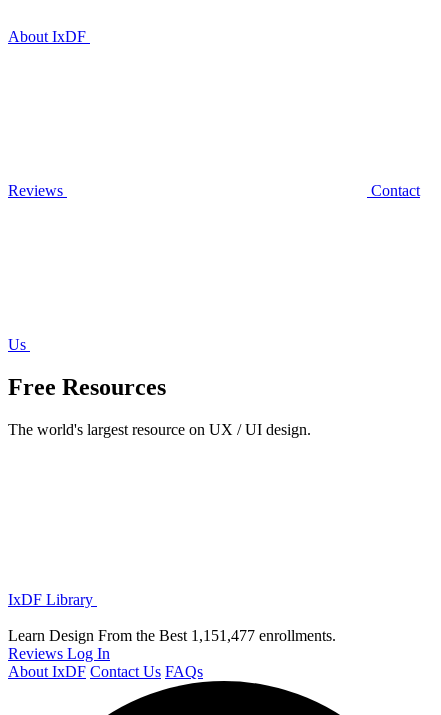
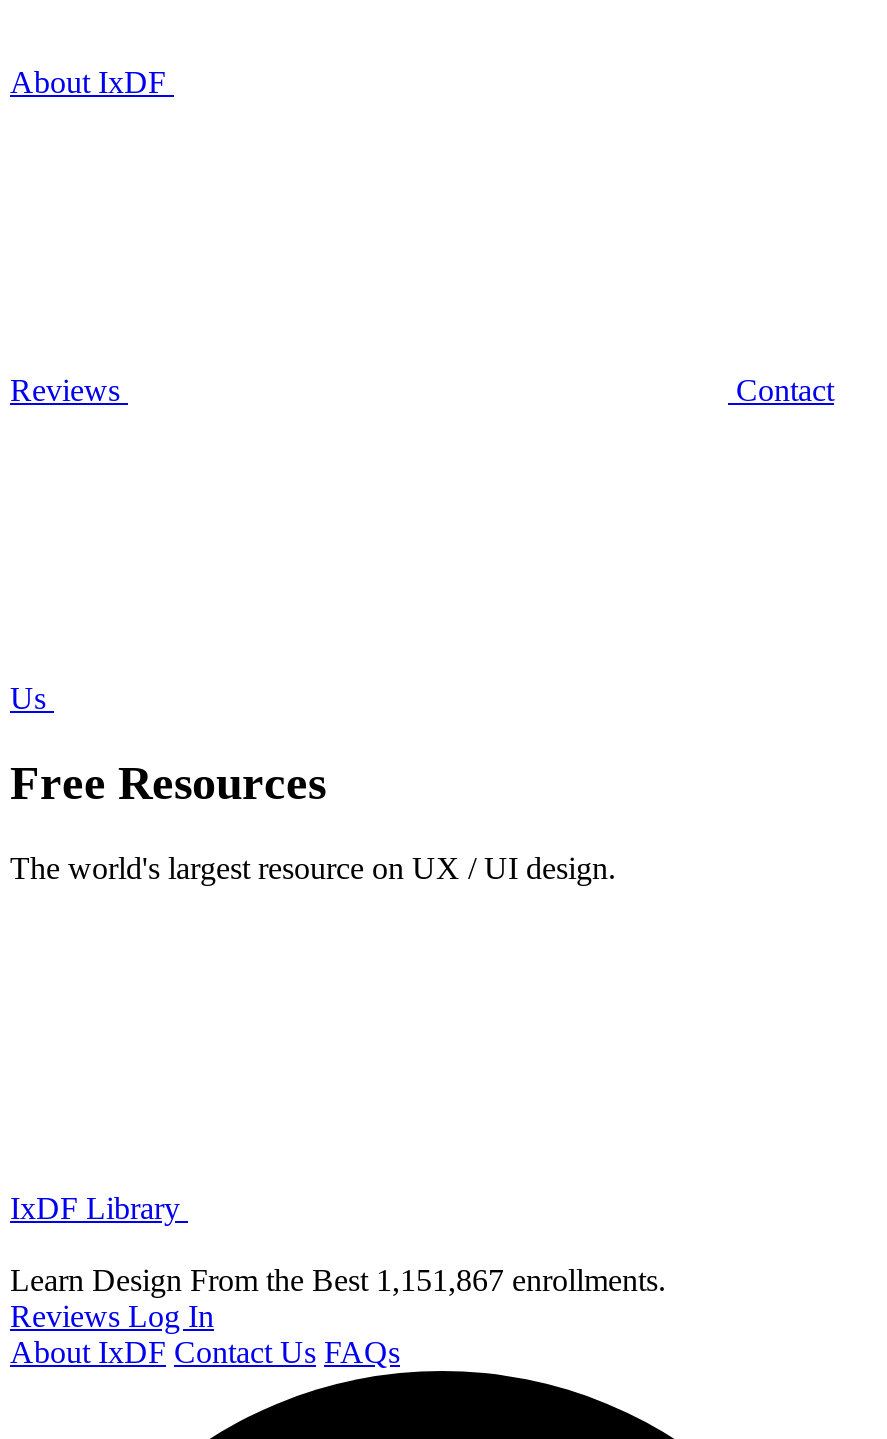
- Learn Design From the Best 1,151,477 enrollments.
+ Learn Design From the Best 1,151,867 enrollments.
